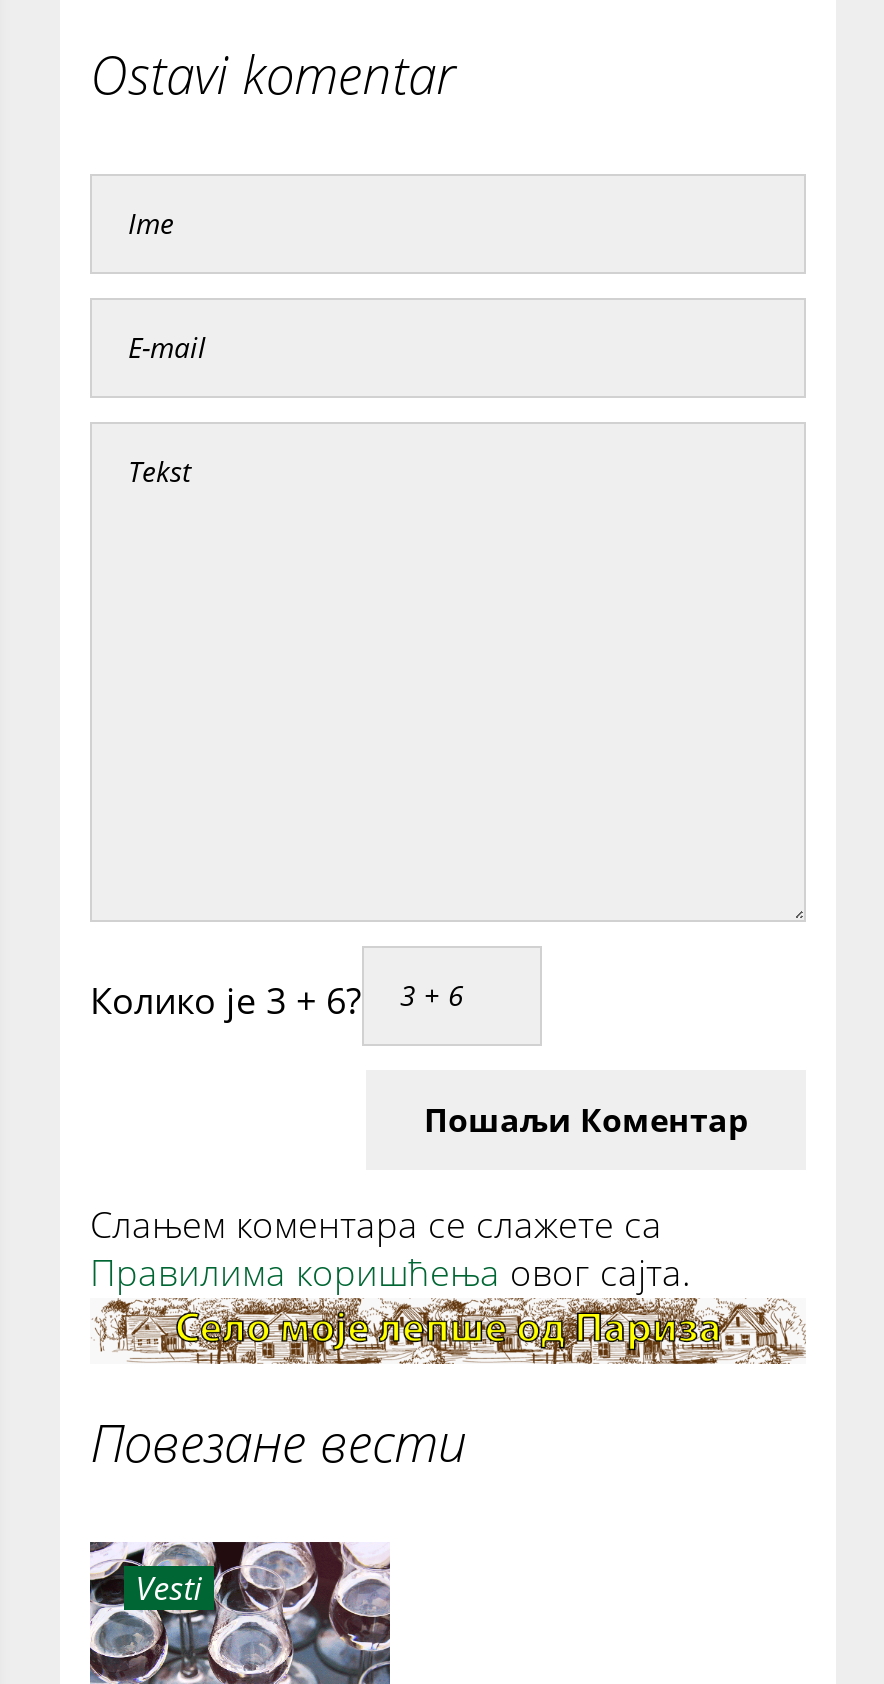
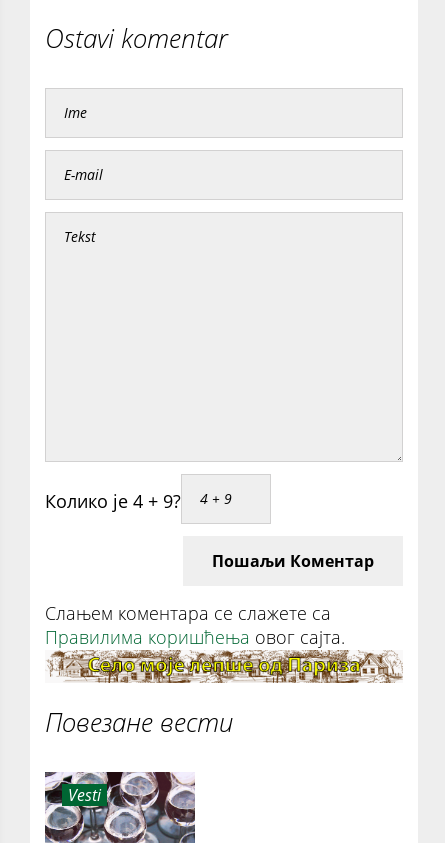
- Колико је 3 + 6?
+ Колико је 4 + 9?
